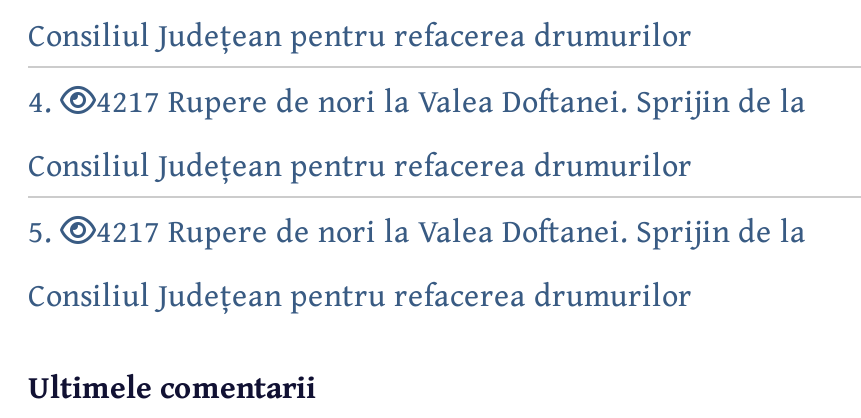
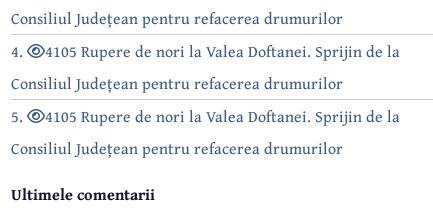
- 4217 Rupere de nori la Valea Doftanei. Sprijin de la
+ 4105 Rupere de nori la Valea Doftanei. Sprijin de la

- 4217 Rupere de nori la Valea Doftanei. Sprijin de la
+ 4105 Rupere de nori la Valea Doftanei. Sprijin de la
